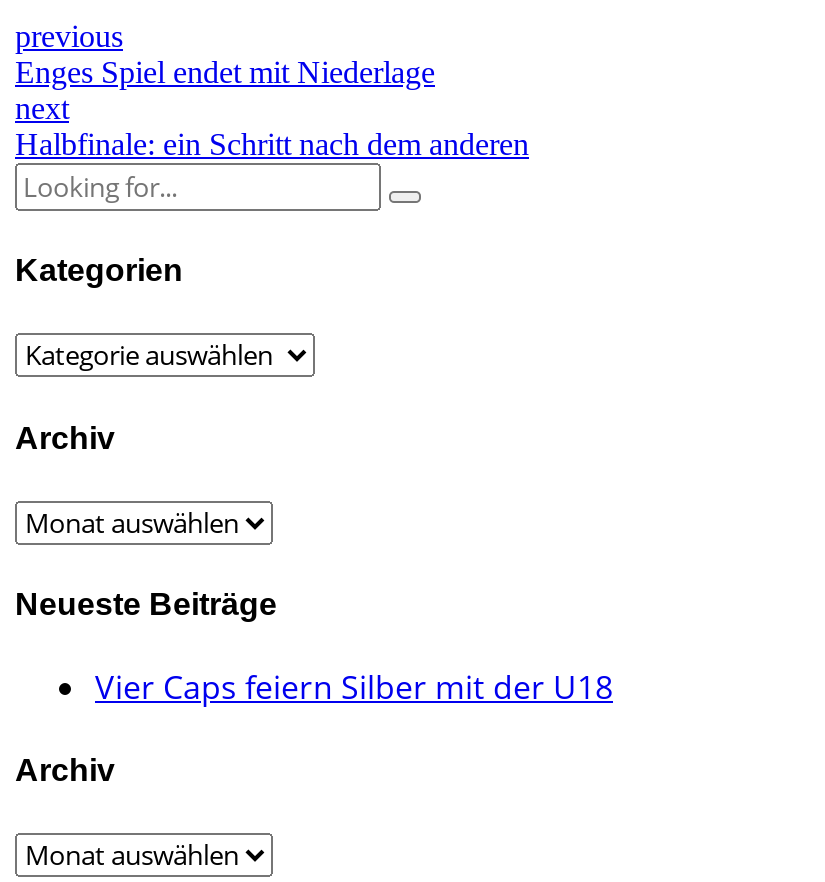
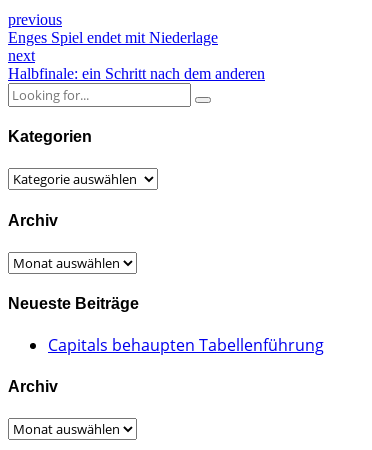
- Vier Caps feiern Silber mit der U18
+ Capitals behaupten Tabellenführung
